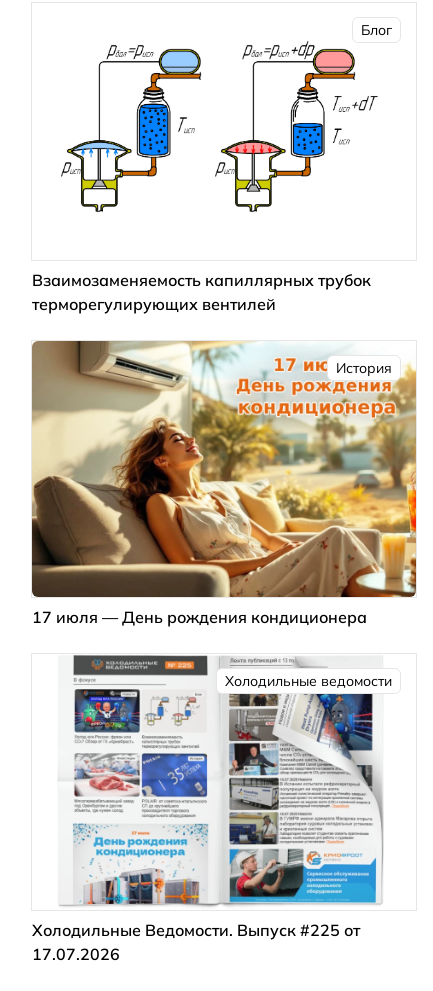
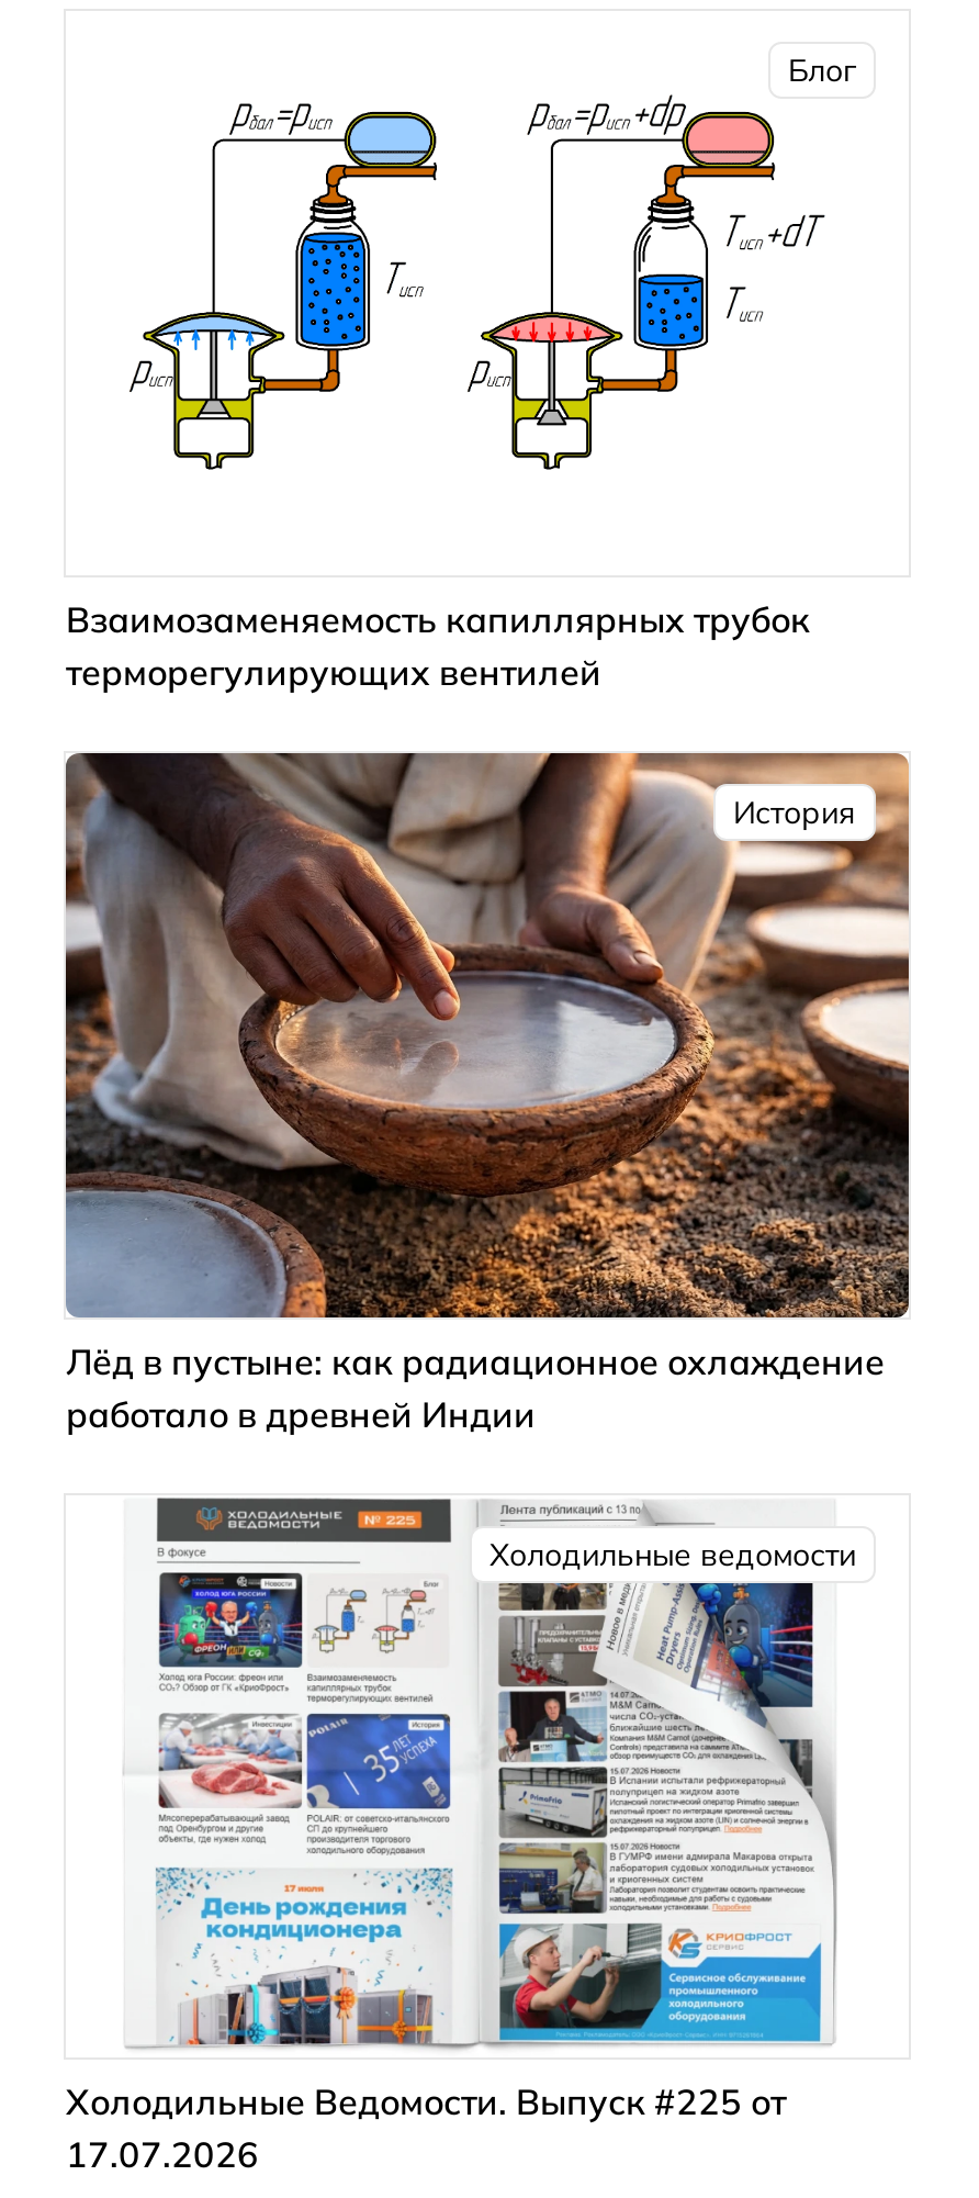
- [image]
- 17 июля — День рождения кондиционера
+ [image]
+ Лёд в пустыне: как радиационное охлаждение
+ работало в древней Индии
